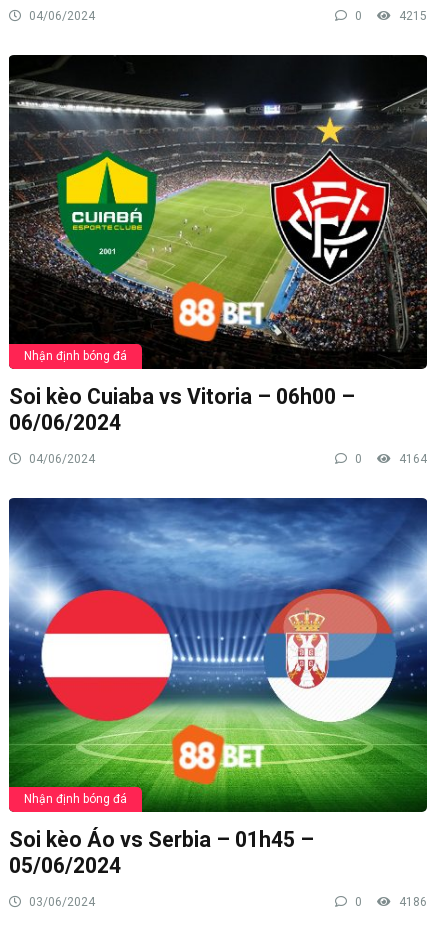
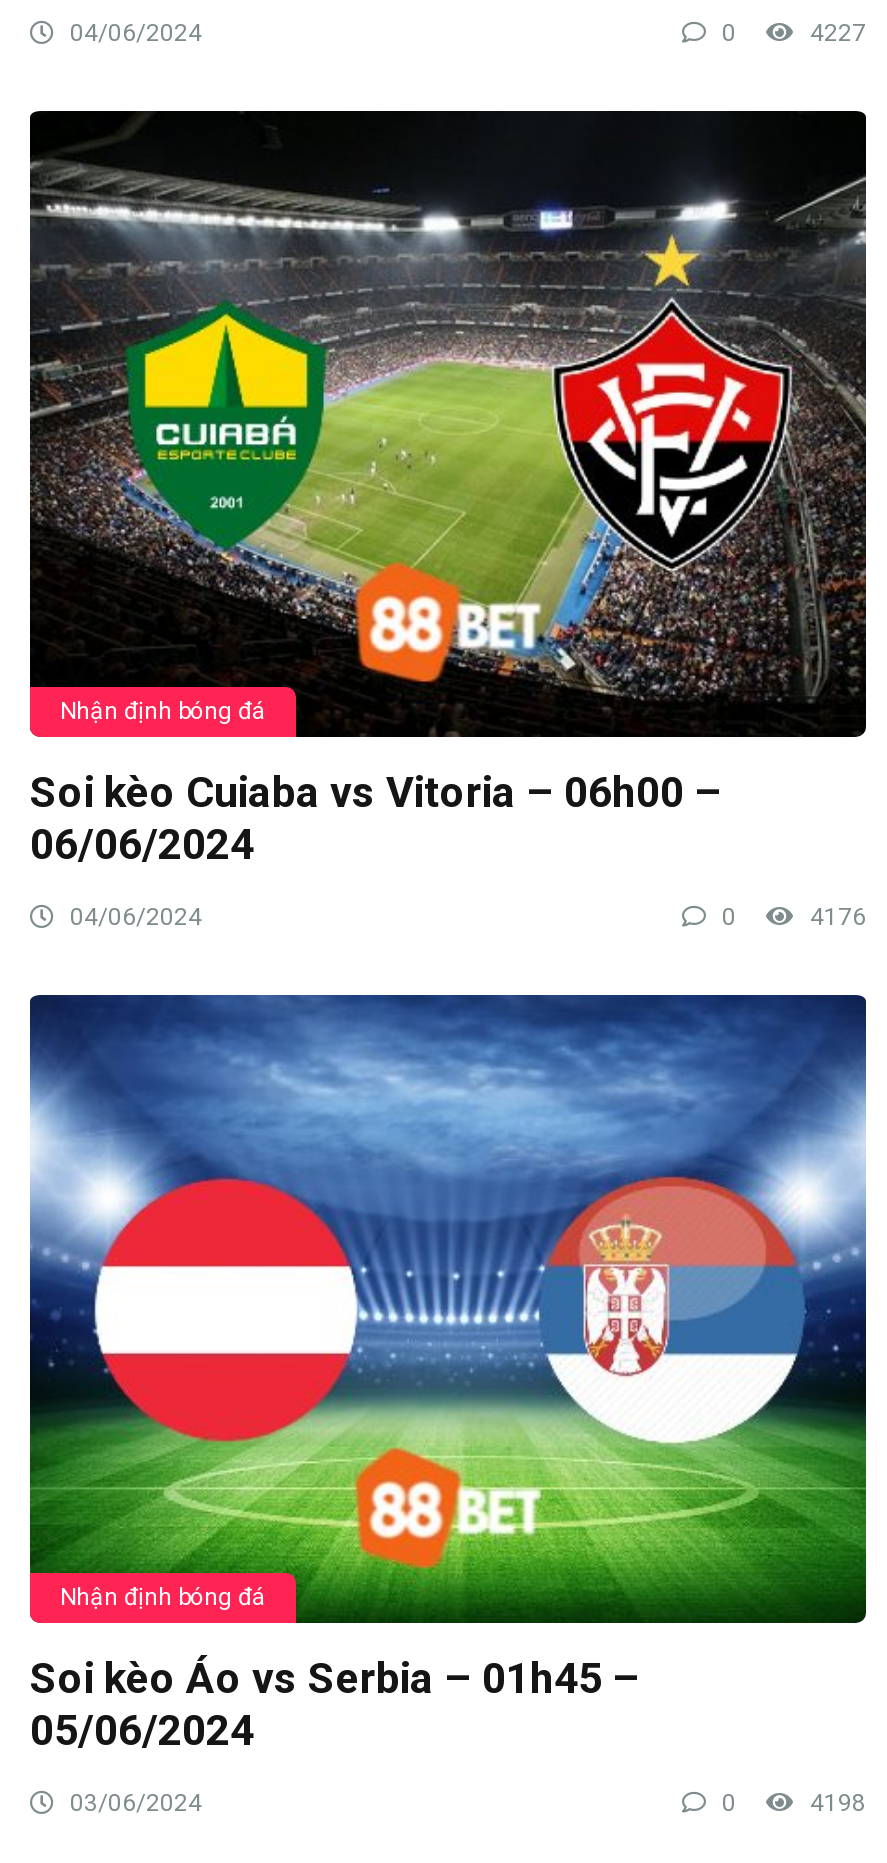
- 4215
+ 4227

- 4164
+ 4176

- 4186
+ 4198
